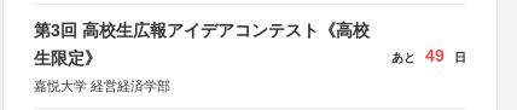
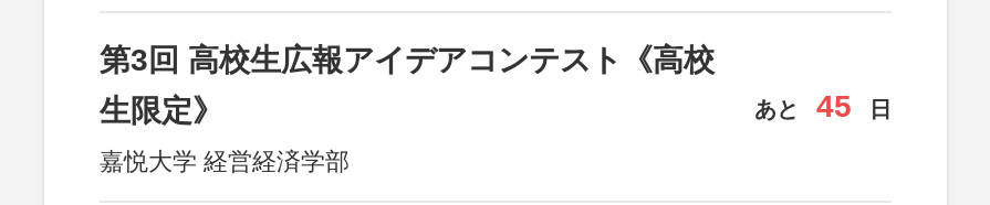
- あと 49 日
+ あと 45 日
